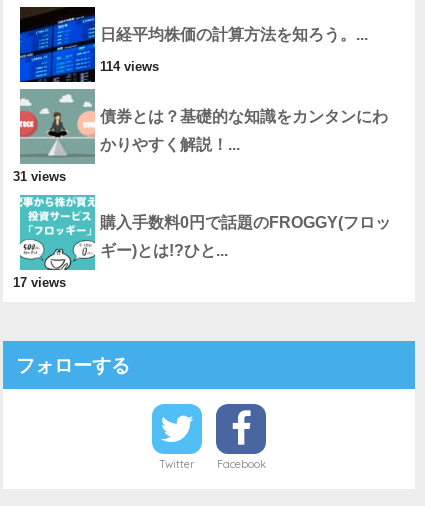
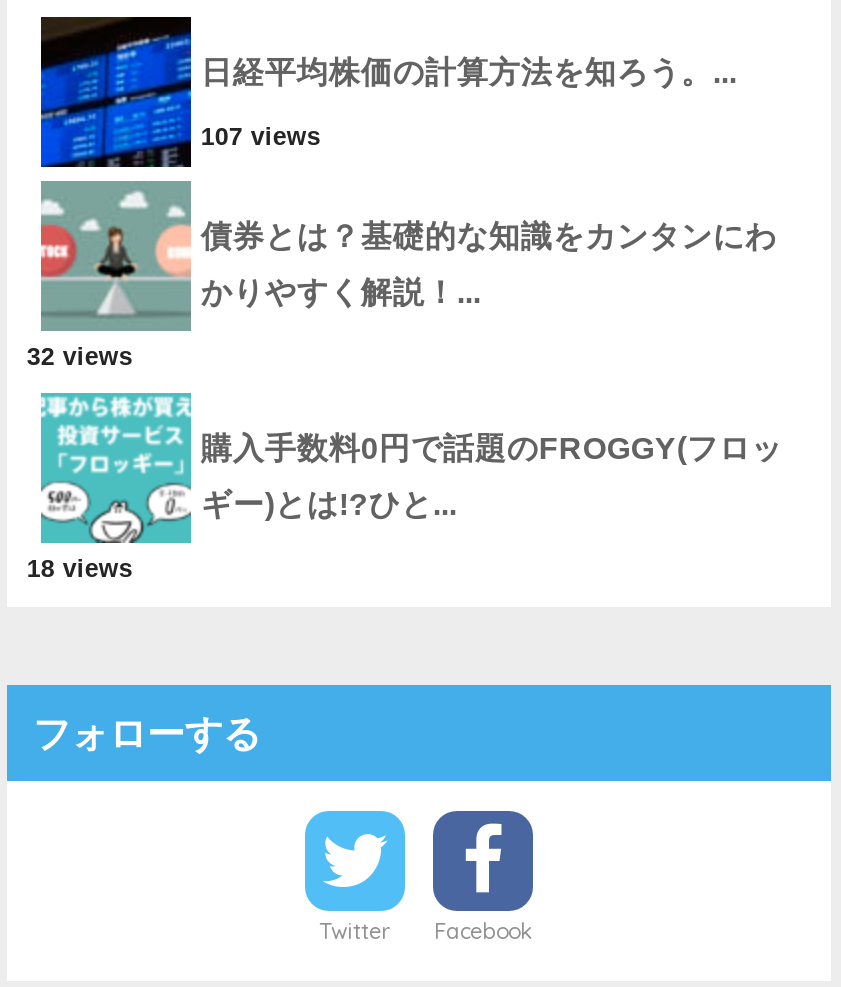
- 114 views
+ 107 views

- 31 views
+ 32 views

- 17 views
+ 18 views
